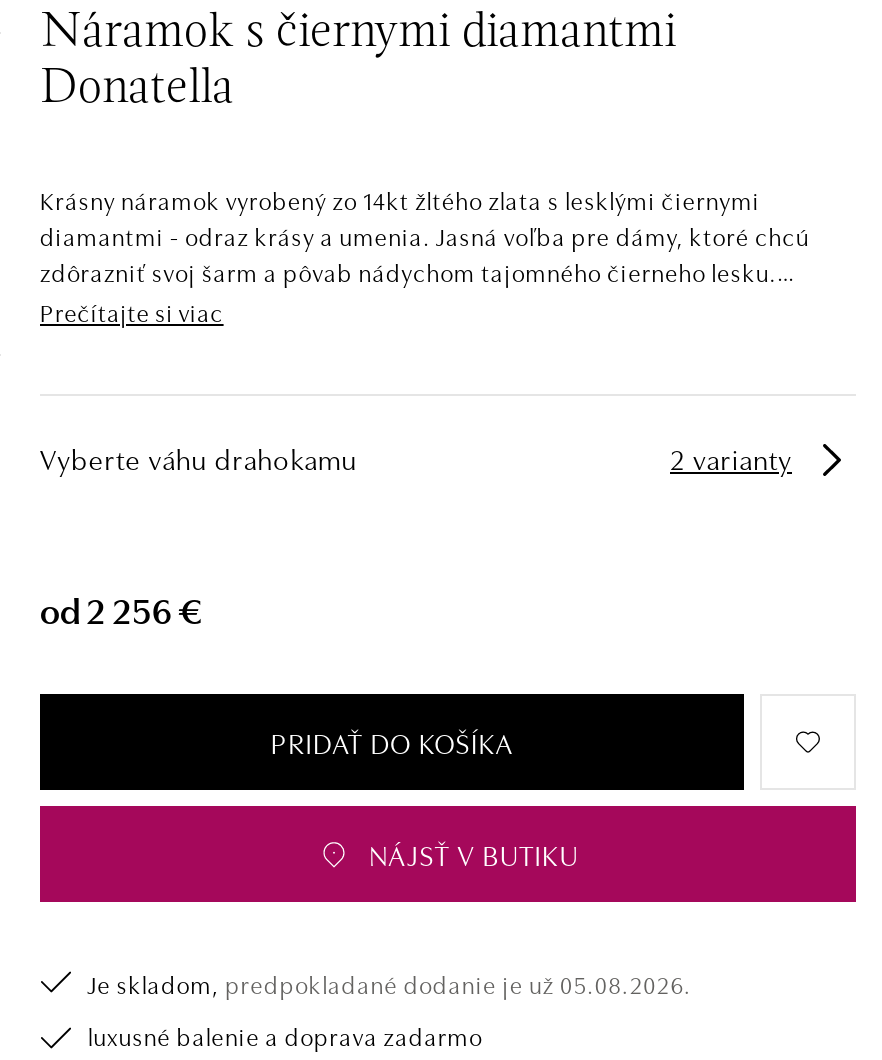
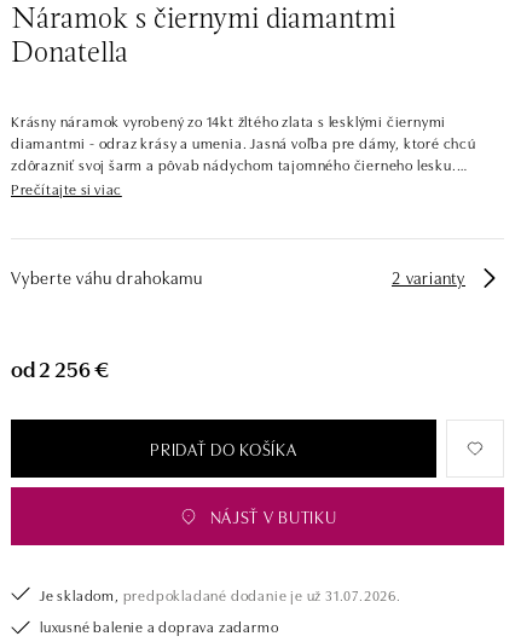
- Je skladom, predpokladané dodanie je už 05.08.2026.
+ Je skladom, predpokladané dodanie je už 31.07.2026.
